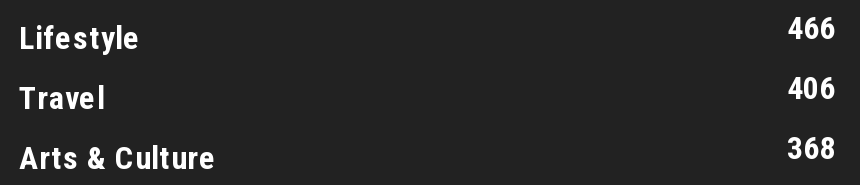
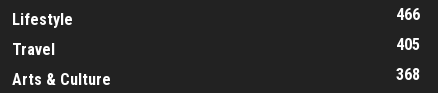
- 406
+ 405
